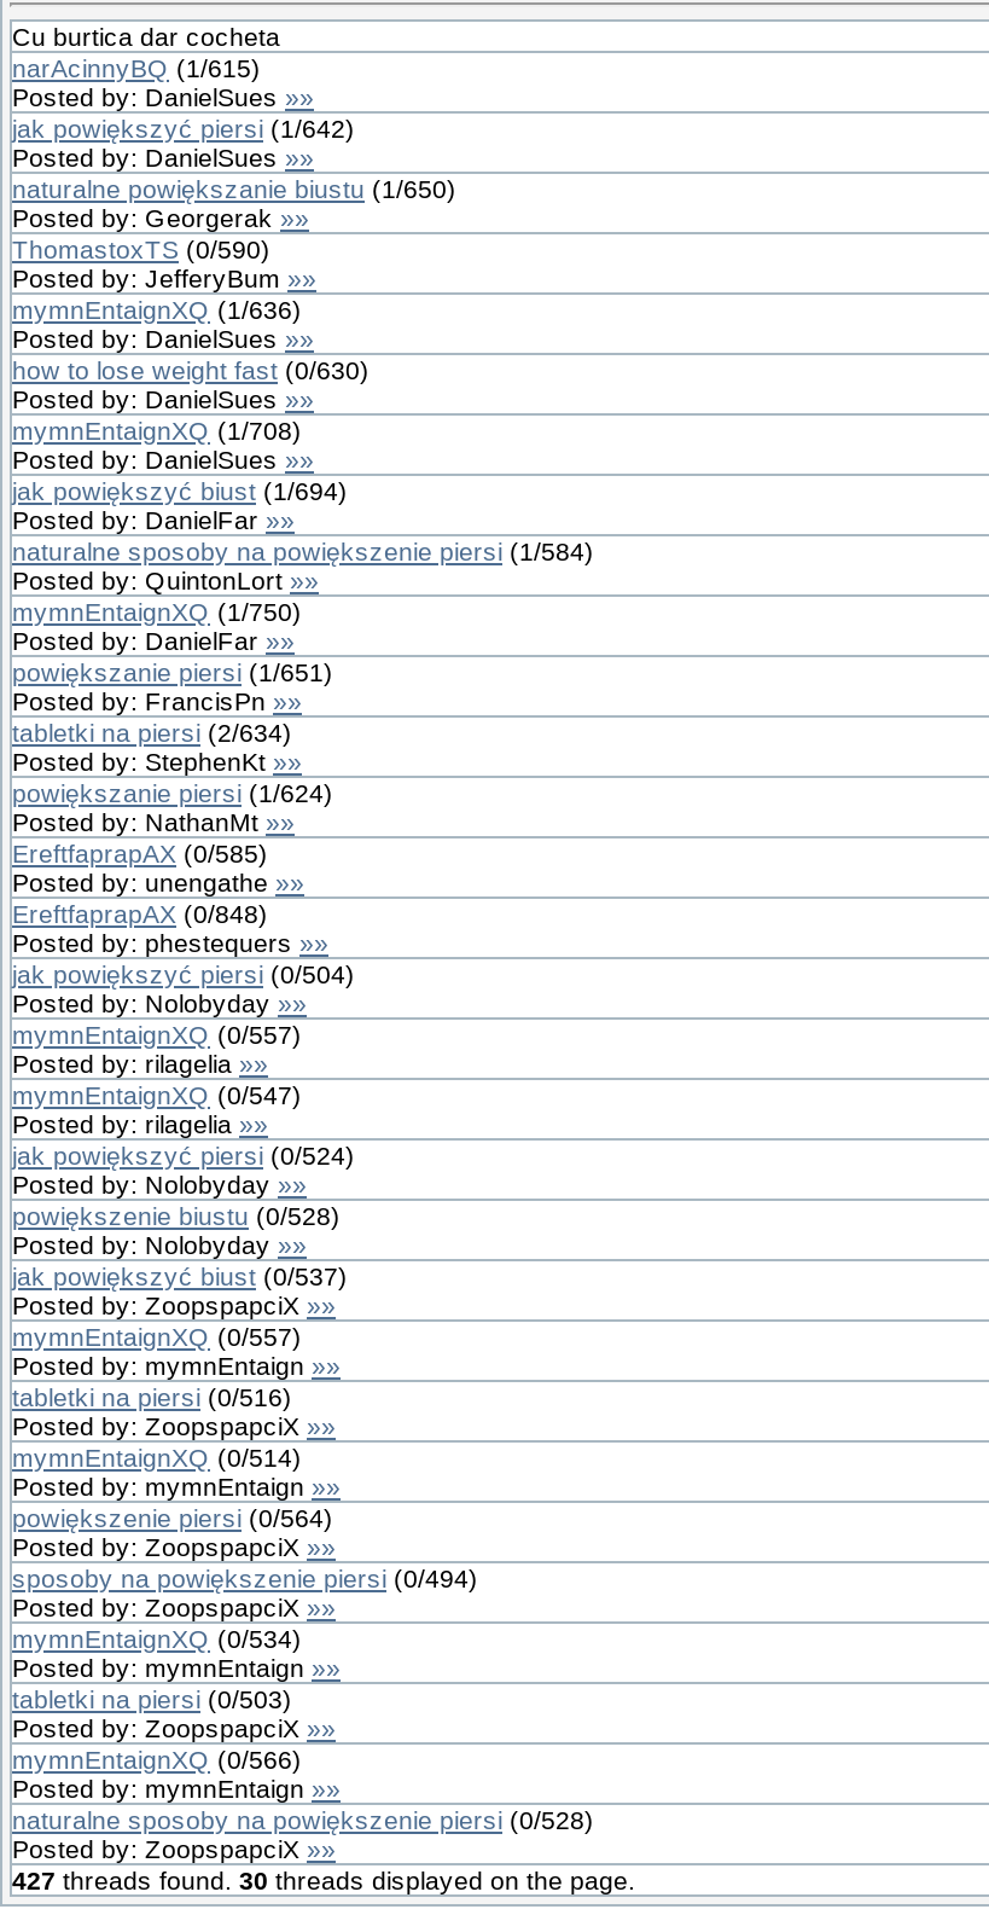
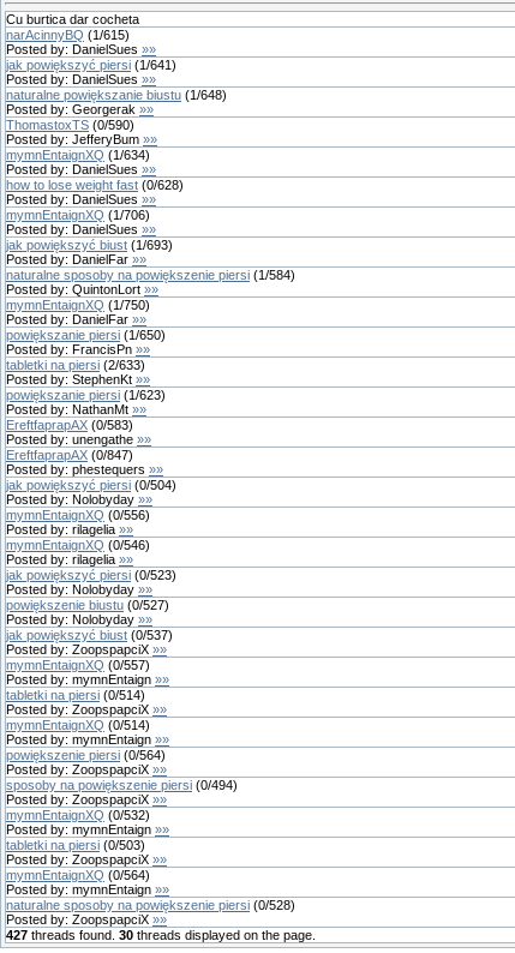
- jak powiększyć piersi (1/642)
+ jak powiększyć piersi (1/641)

- naturalne powiększanie biustu (1 / 650)
+ naturalne powiększanie biustu (1 / 648)

- mymnEntaignXQ (1 / 636)
+ mymnEntaignXQ (1 / 634)

- how to lose weight fast (0/630)
+ how to lose weight fast (0/628)

- mymnEntaignXQ (1 / 708)
+ mymnEntaignXQ (1 / 706)

- jak powiększyć biust (1/694)
+ jak powiększyć biust (1/693)

- powiększanie piersi (1/651)
+ powiększanie piersi (1/650)

- tabletki na piersi (2/634)
+ tabletki na piersi (2/633)

- powiększanie piersi (1 /624)
+ powiększanie piersi (1 /623)

- EreftfaprapAX (0/585)
+ EreftfaprapAX (0/583)

- EreftfaprapAX (0/848)
+ EreftfaprapAX (0/847)

- mymnEntaignXQ (0/557)
+ mymnEntaignXQ (0/556)

- mymnEntaignXQ (0/547)
+ mymnEntaignXQ (0/546)

- jak powiększyć piersi (0/524)
+ jak powiększyć piersi (0/523)

- powiększenie biustu (0/528)
+ powiększenie biustu (0/527)

- tabletki na piersi (0/516)
+ tabletki na piersi (0/514)

- mymnEntaignXQ (0/534)
+ mymnEntaignXQ (0/532)

- mymnEntaignXQ (0/566)
+ mymnEntaignXQ (0/564)
